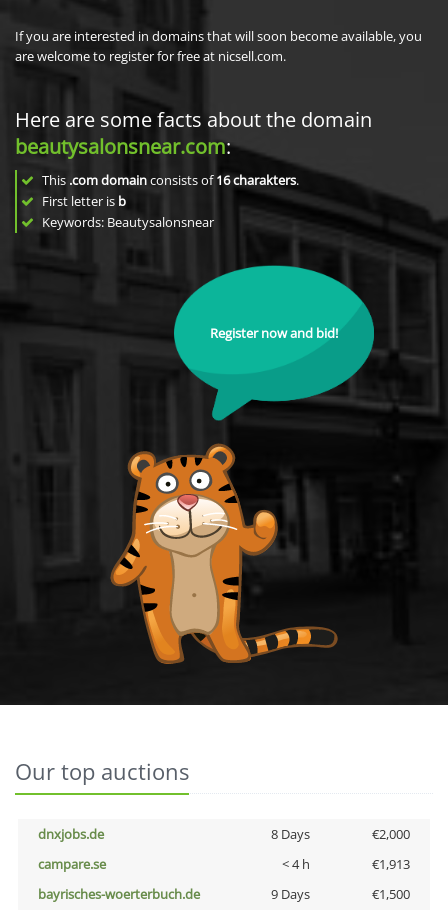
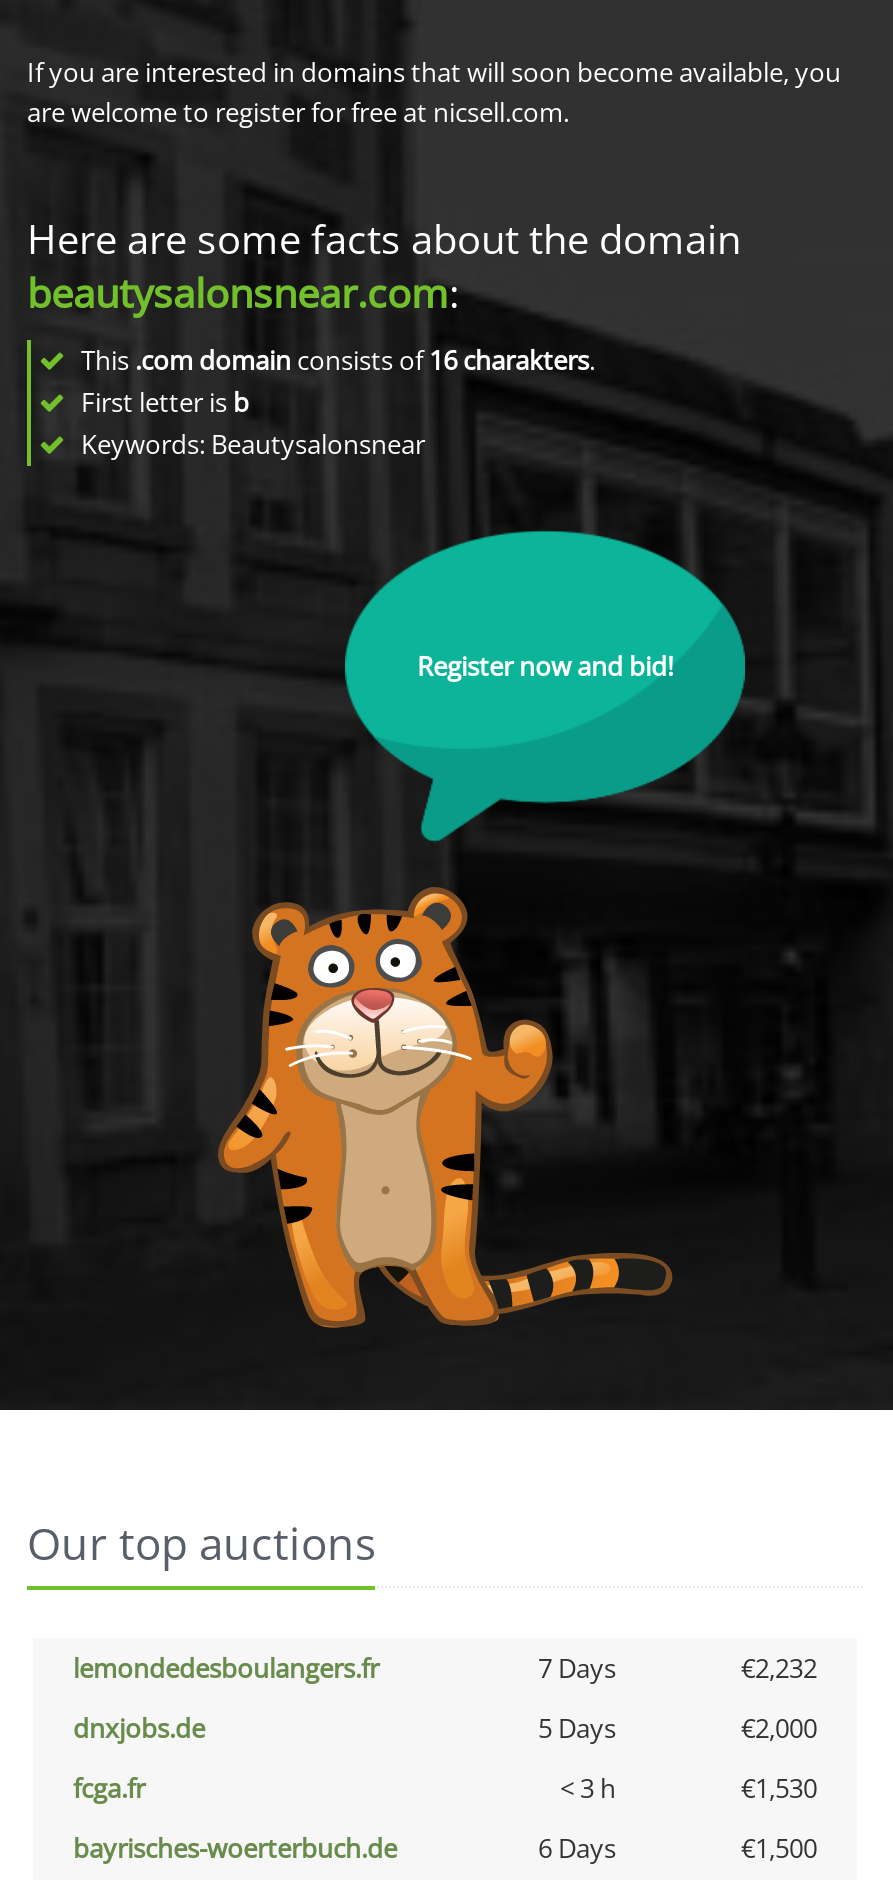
+ lemondedesboulangers.fr
+ 7 Days
+ €2,232

- 8 Days
+ 5 Days

- campare.se
- < 4 h
- €1,913
+ fcga.fr
+ < 3 h
+ €1,530

- 9 Days
+ 6 Days
